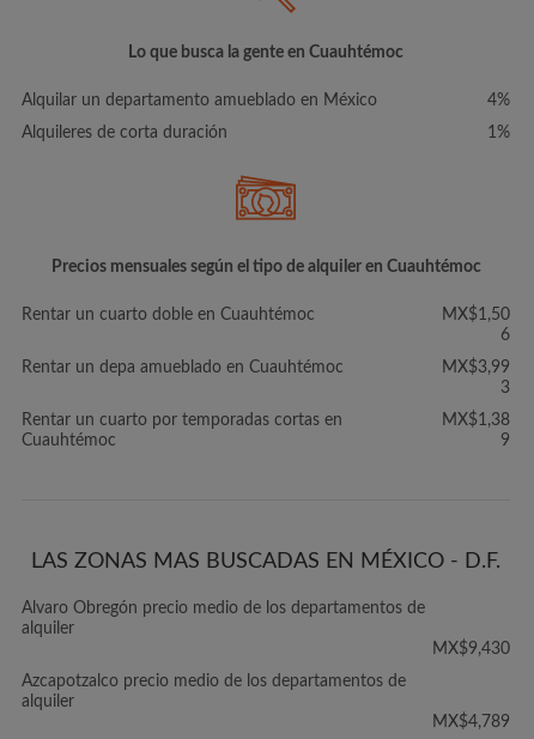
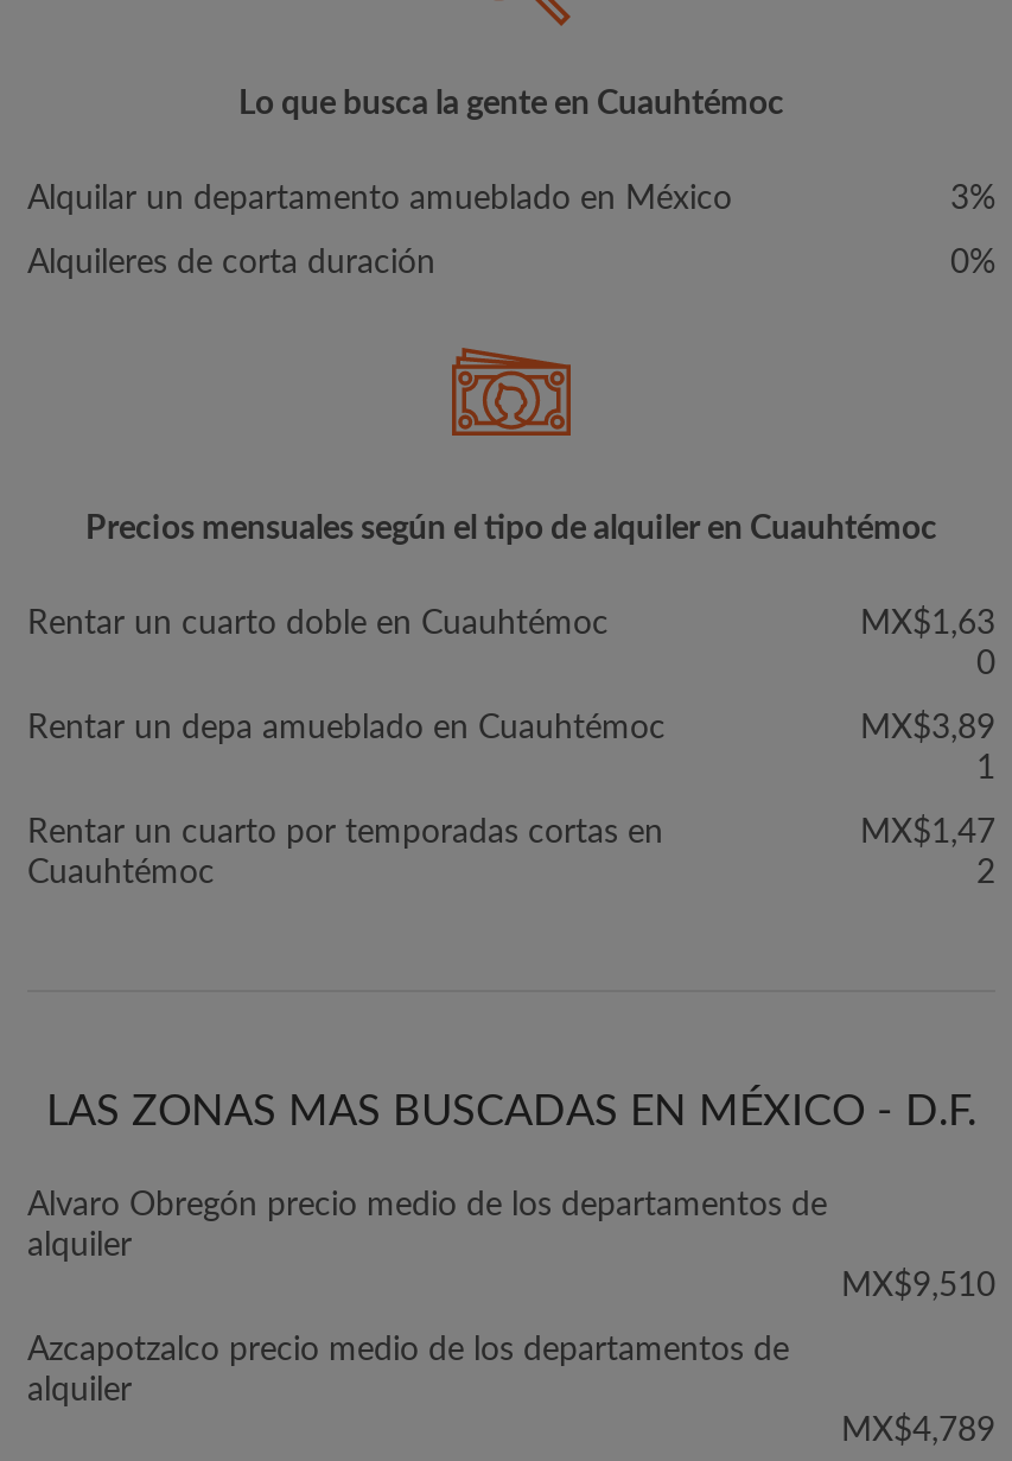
- 4%
+ 3%

- 1%
+ 0%

- MX$1,50
- 6
+ MX$1,63
+ 0

- MX$3,99
- 3
+ MX$3,89
+ 1

- MX$1,38
- 9
+ MX$1,47
+ 2

- MX$9,430
+ MX$9,510
